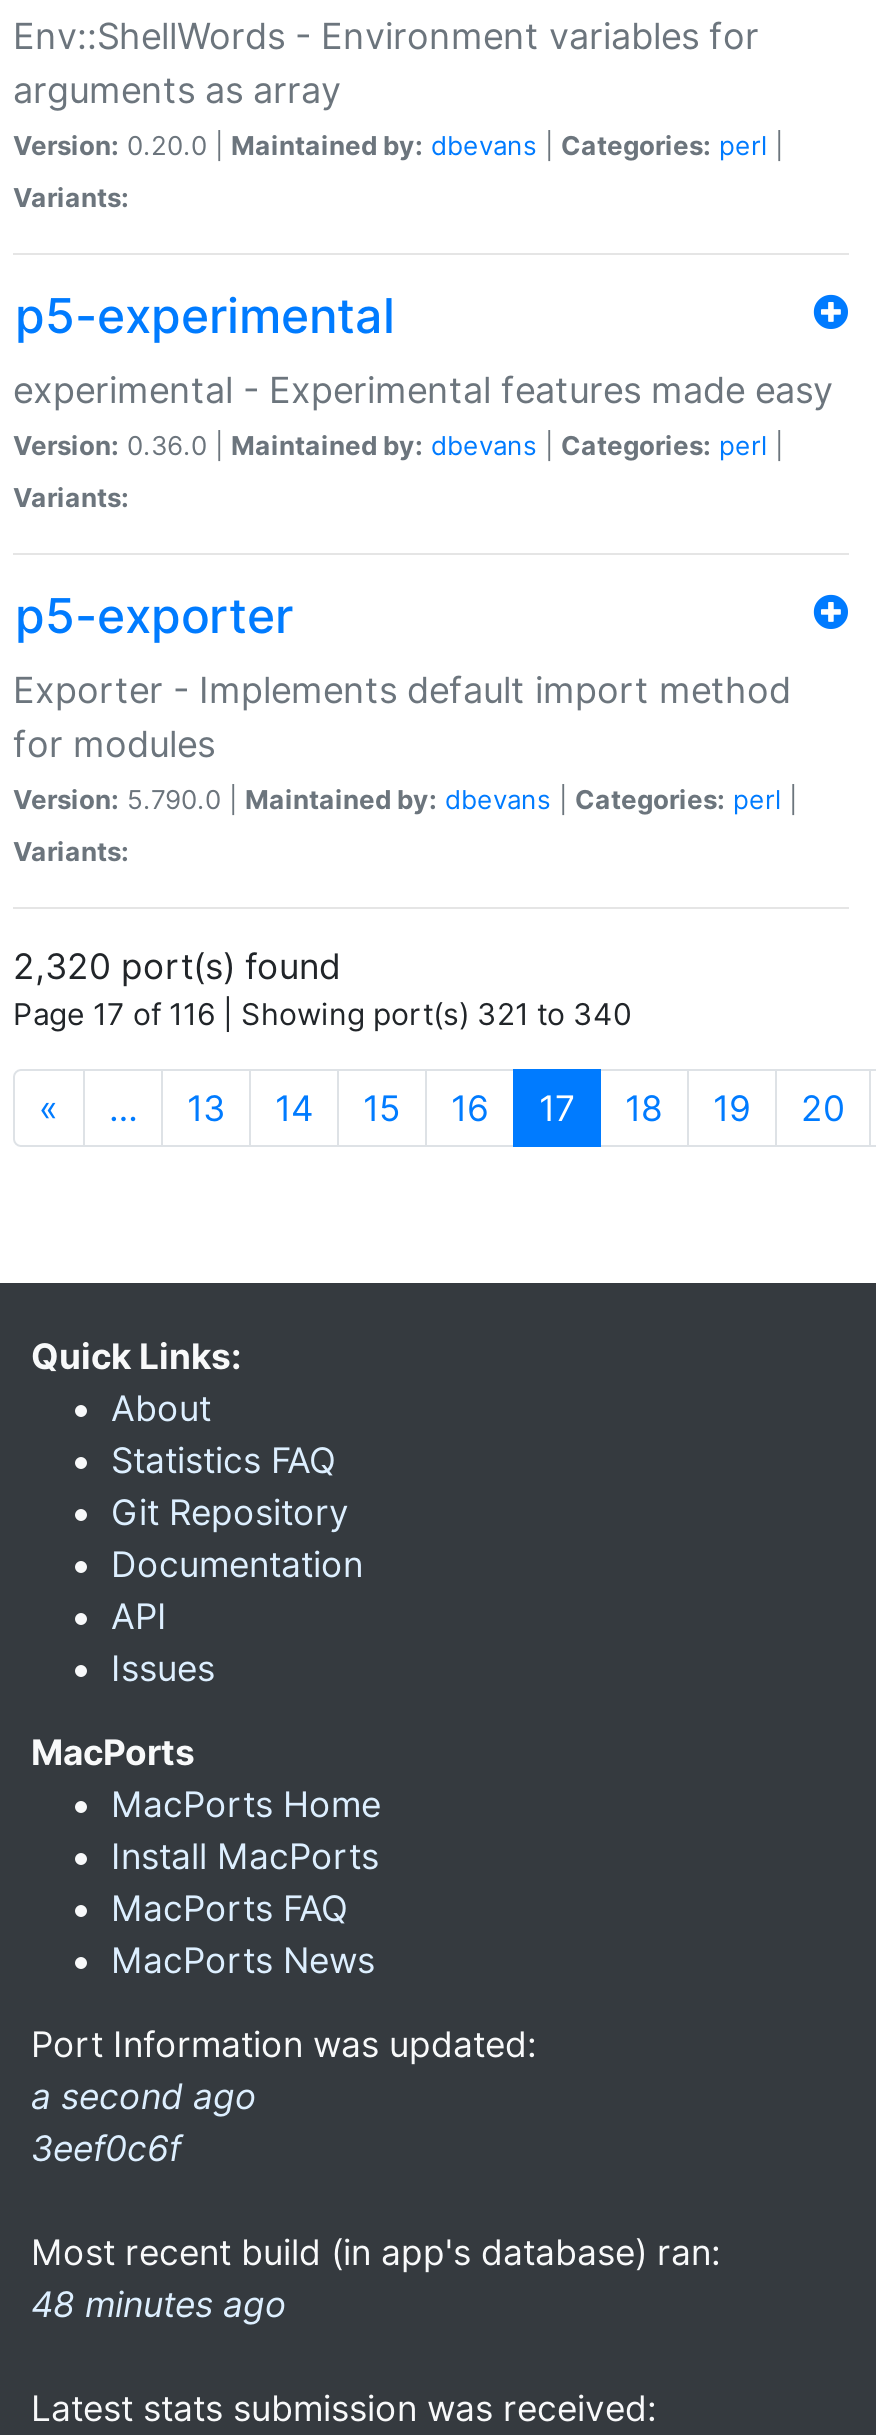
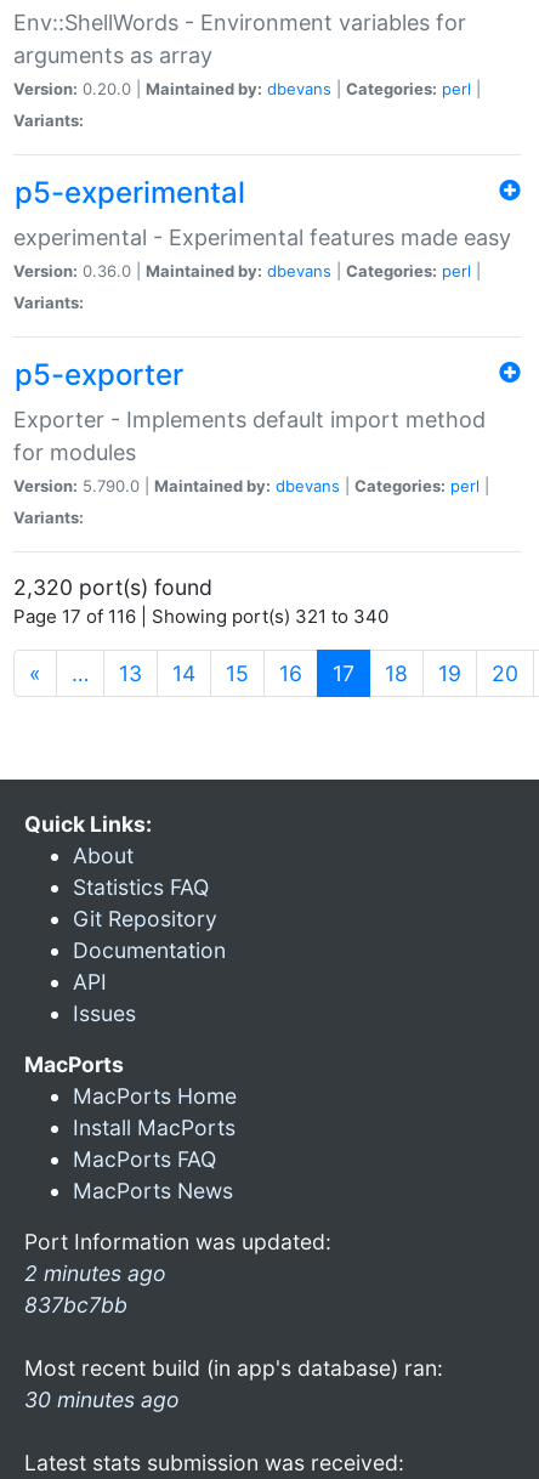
- a second ago
- 3eef0c6f
+ 2 minutes ago
+ 837bc7bb

- 48 minutes ago
+ 30 minutes ago
